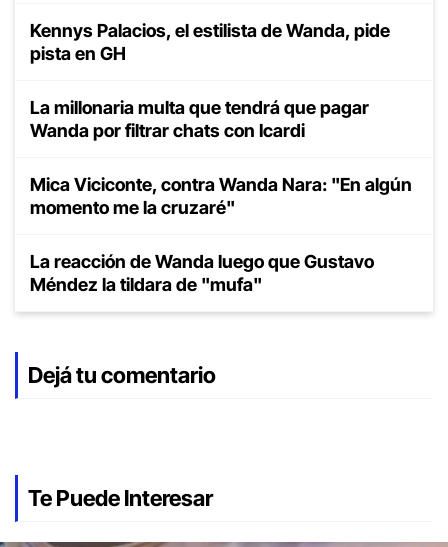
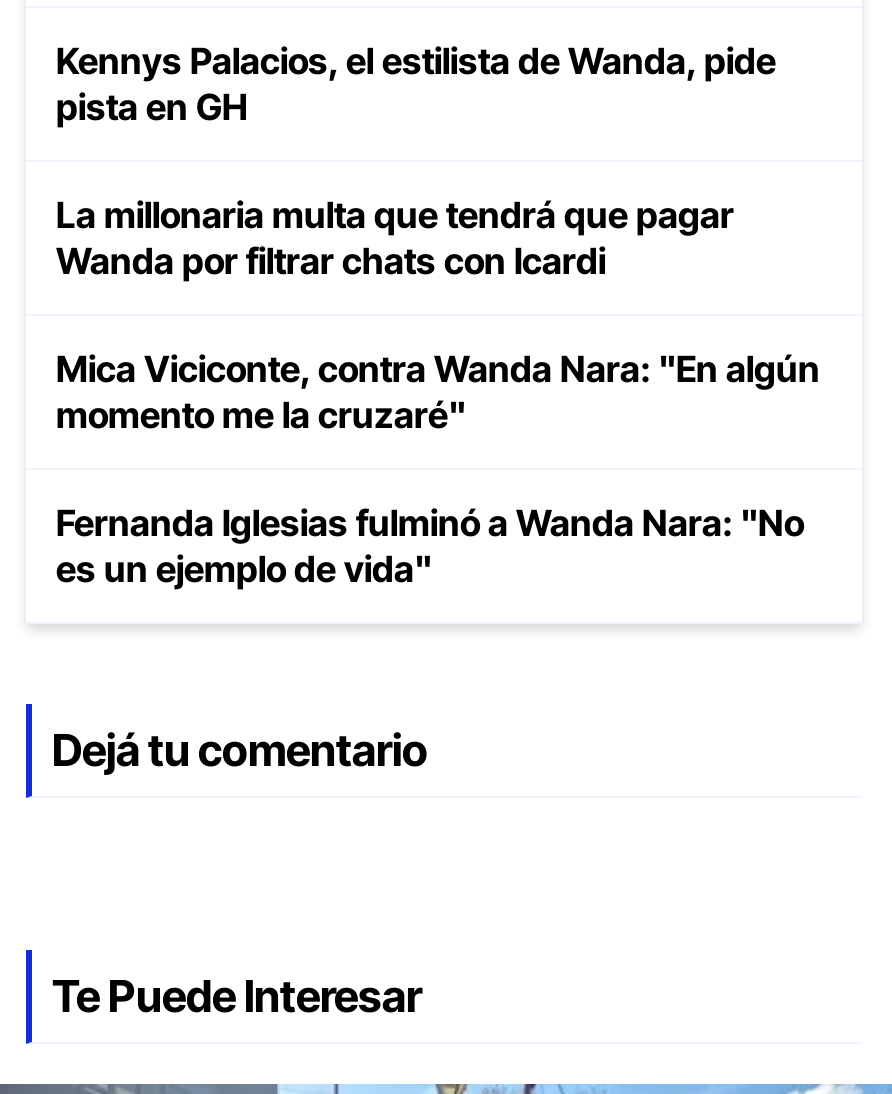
- La reacción de Wanda luego que Gustavo
- Méndez la tildara de "mufa"
+ Fernanda Iglesias fulminó a Wanda Nara: "No
+ es un ejemplo de vida"
